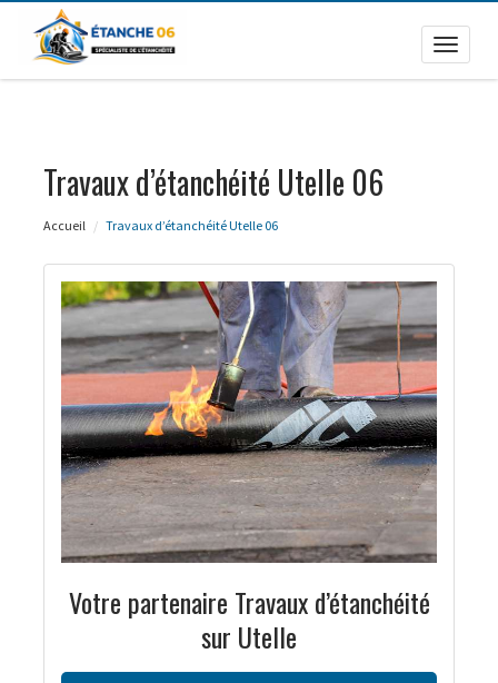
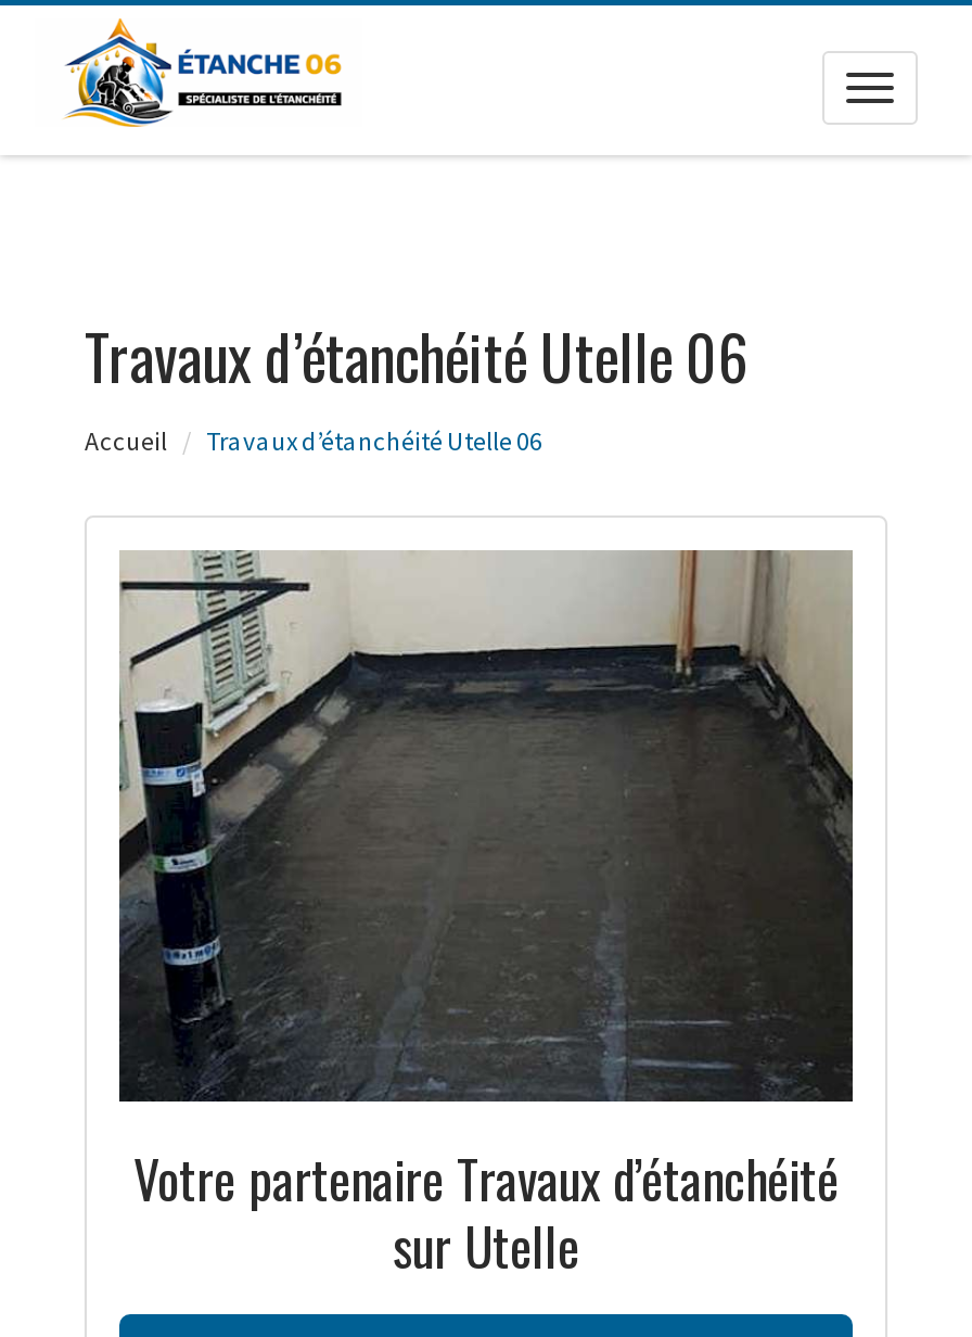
- [image]
+ [image]
